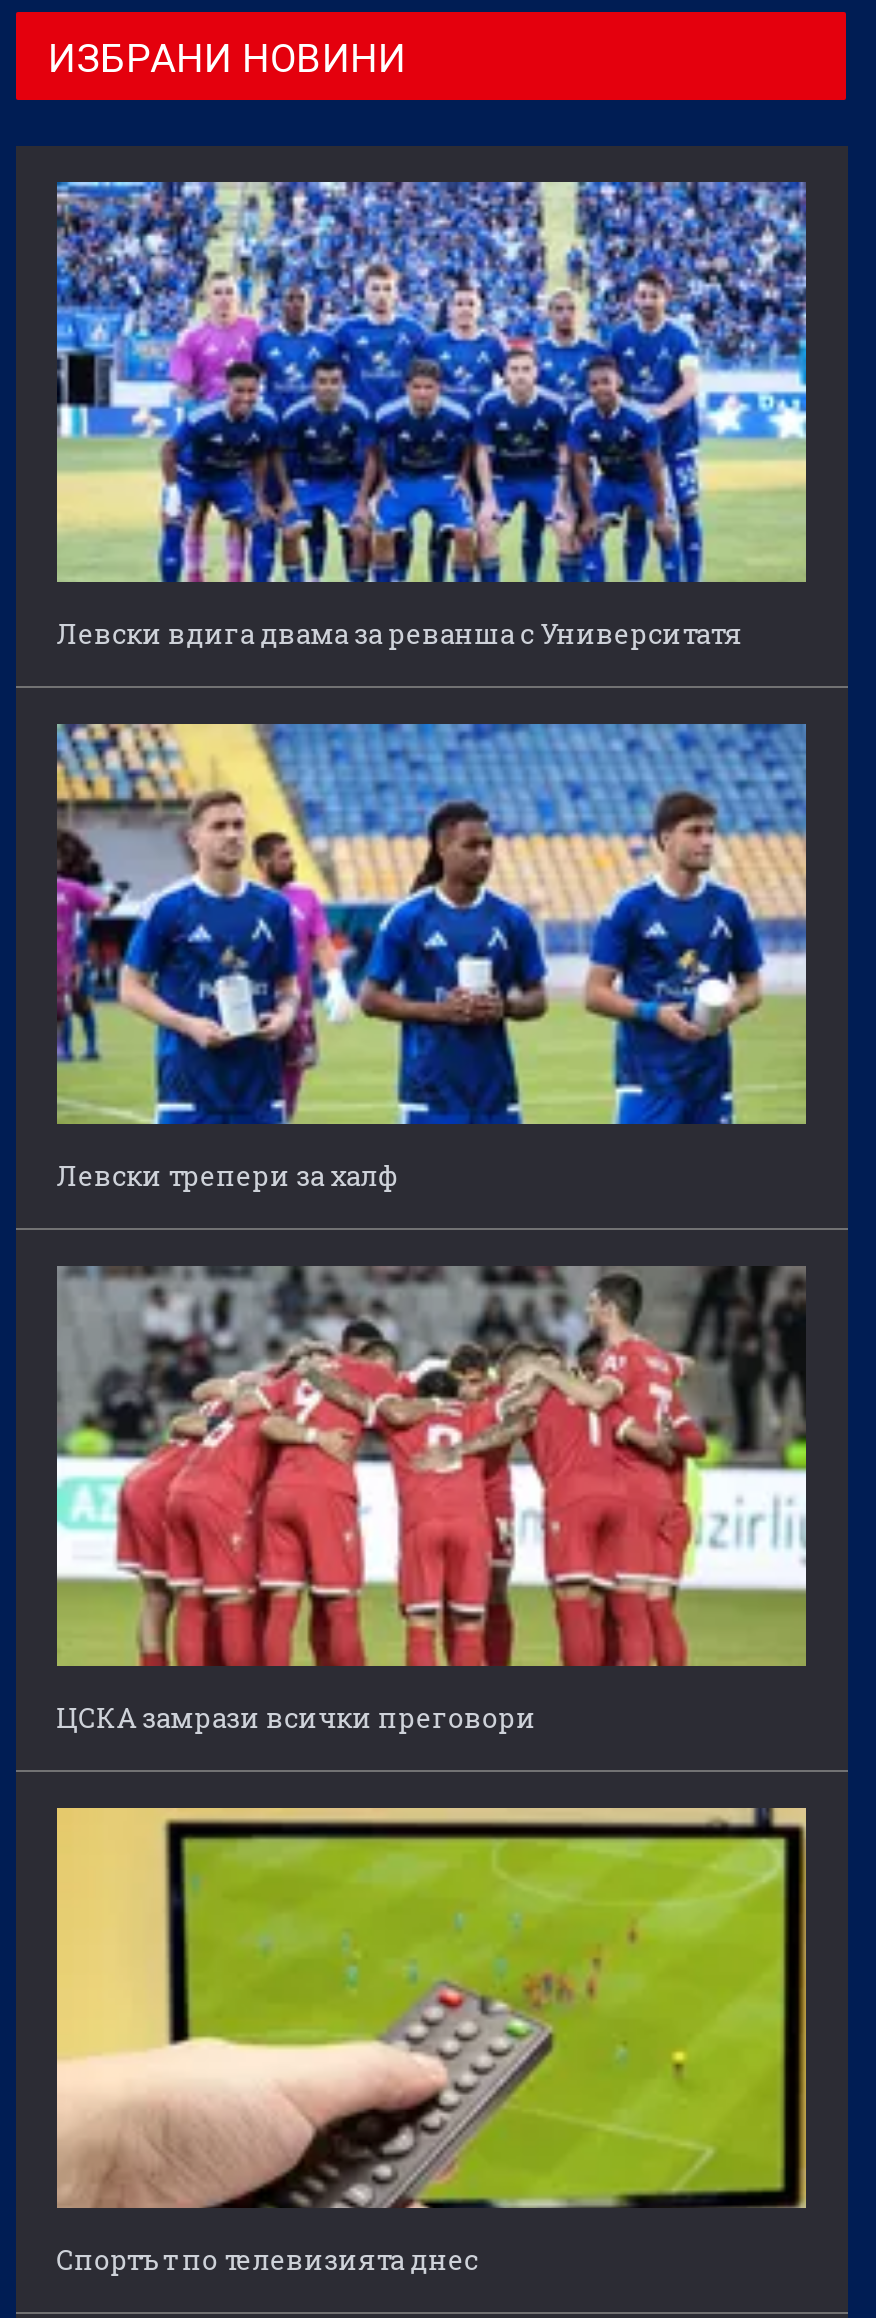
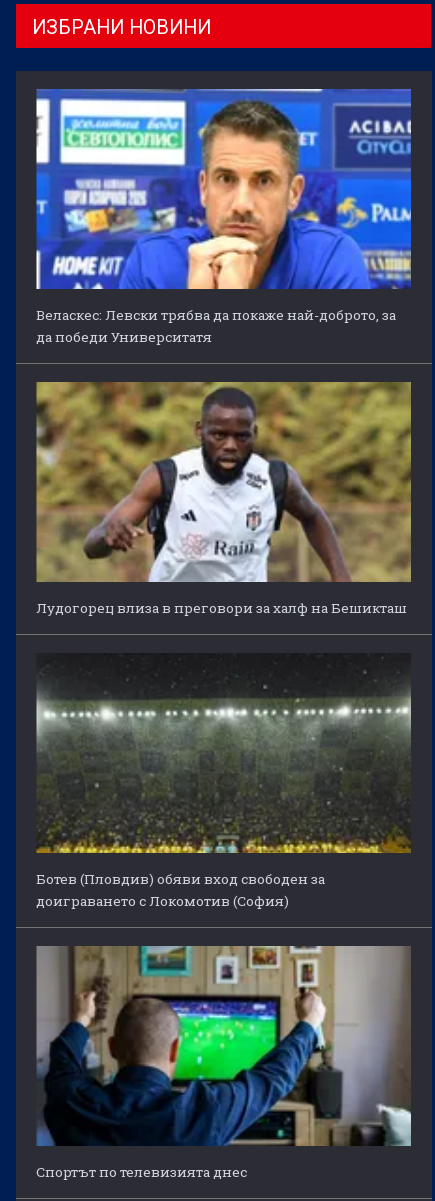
- [image]
+ [image]

- Левски вдига двама за реванша с Университатя
+ Веласкес: Левски трябва да покаже най-доброто, за
+ да победи Университатя

- [image]
- Левски трепери за халф
+ [image]
+ Лудогорец влиза в преговори за халф на Бешикташ

- [image]
- ЦСКА замрази всички преговори
+ [image]
+ Ботев (Пловдив) обяви вход свободен за
+ доиграването с Локомотив (София)

- [image]
+ [image]
